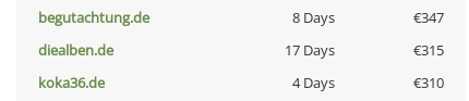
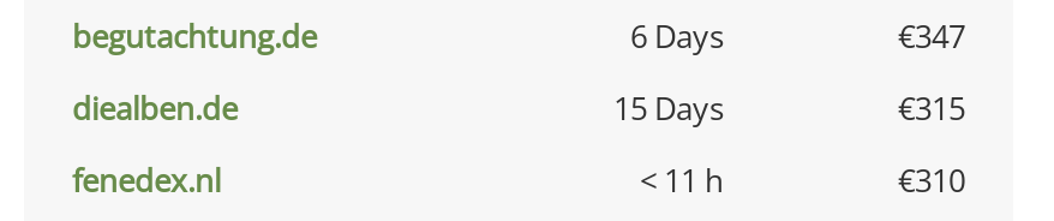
- 8 Days
+ 6 Days

- 17 Days
+ 15 Days

- koka36.de
- 4 Days
+ fenedex.nl
+ < 11 h
